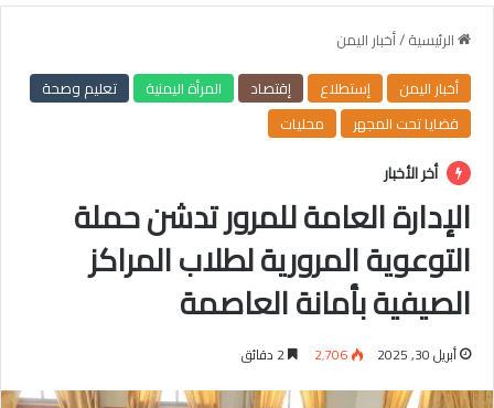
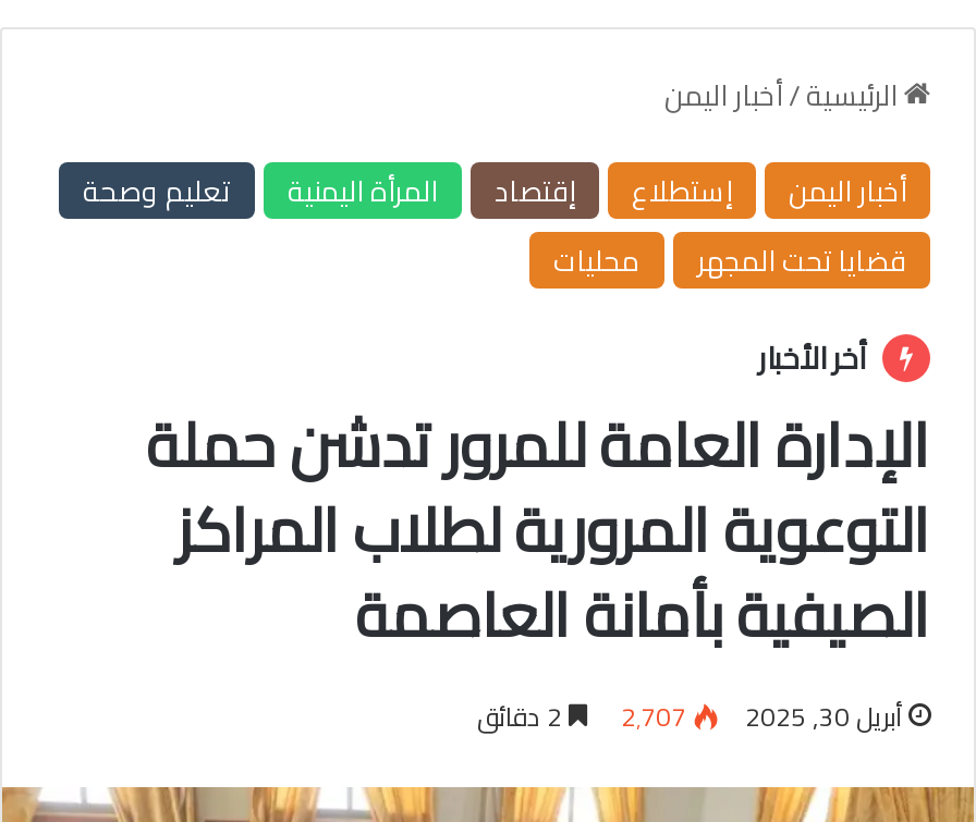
- 2٬706
+ 2٬707
